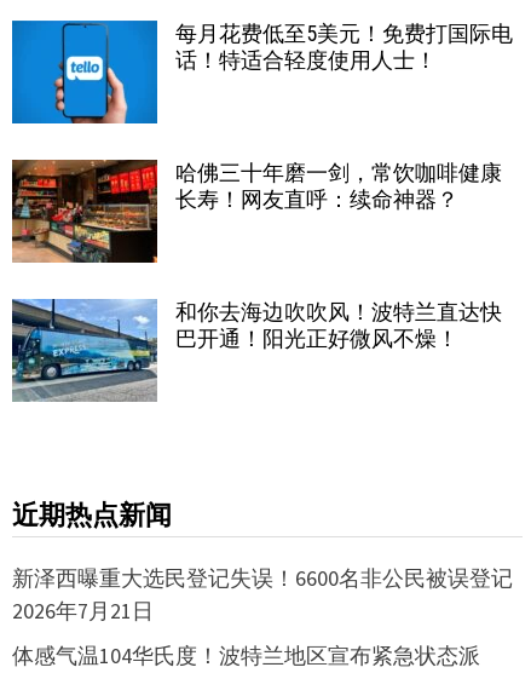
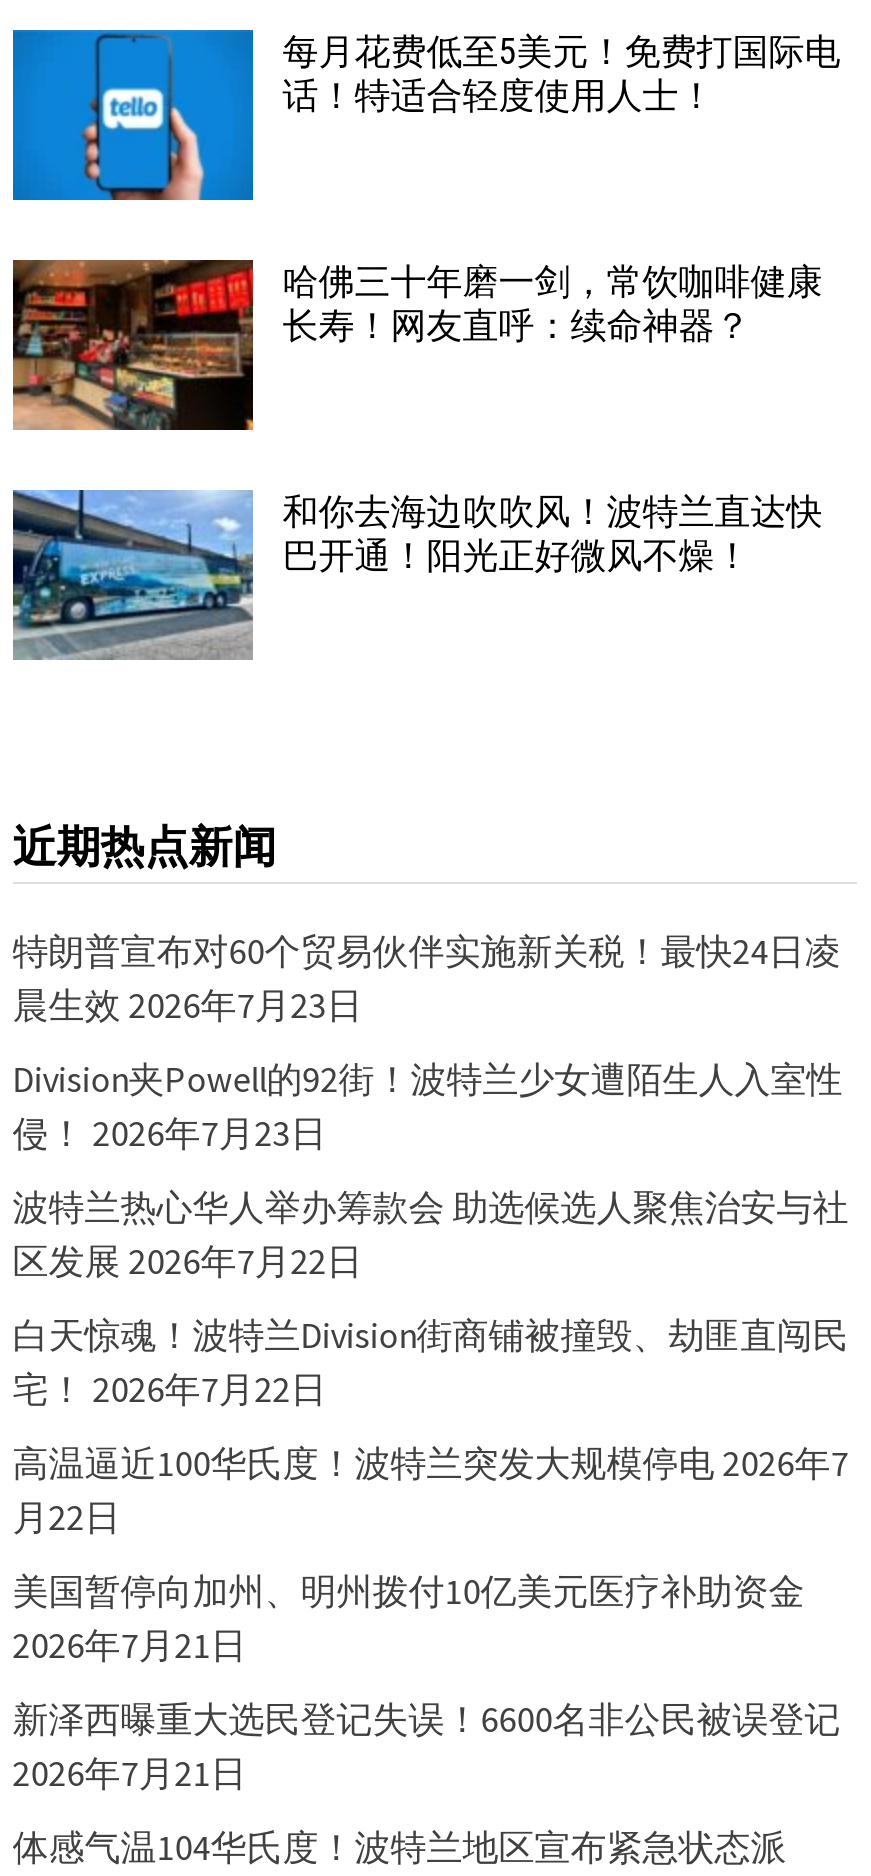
+ 特朗普宣布对60个贸易伙伴实施新关税！最快24日凌
+ 晨生效 2026年7月23日
+ Division夹Powell的92街！波特兰少女遭陌生人入室性
+ 侵！ 2026年7月23日
+ 波特兰热心华人举办筹款会 助选候选人聚焦治安与社
+ 区发展 2026年7月22日
+ 白天惊魂！波特兰Division街商铺被撞毁、劫匪直闯民
+ 宅！ 2026年7月22日
+ 高温逼近100华氏度！波特兰突发大规模停电 2026年7
+ 月22日
+ 美国暂停向加州、明州拨付10亿美元医疗补助资金
+ 2026年7月21日
